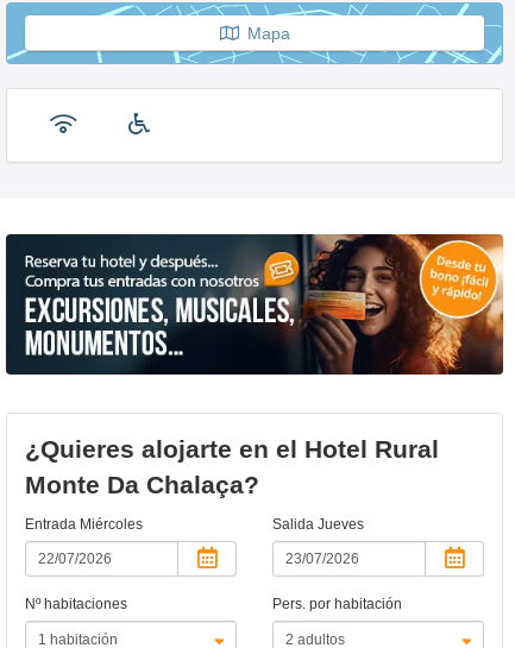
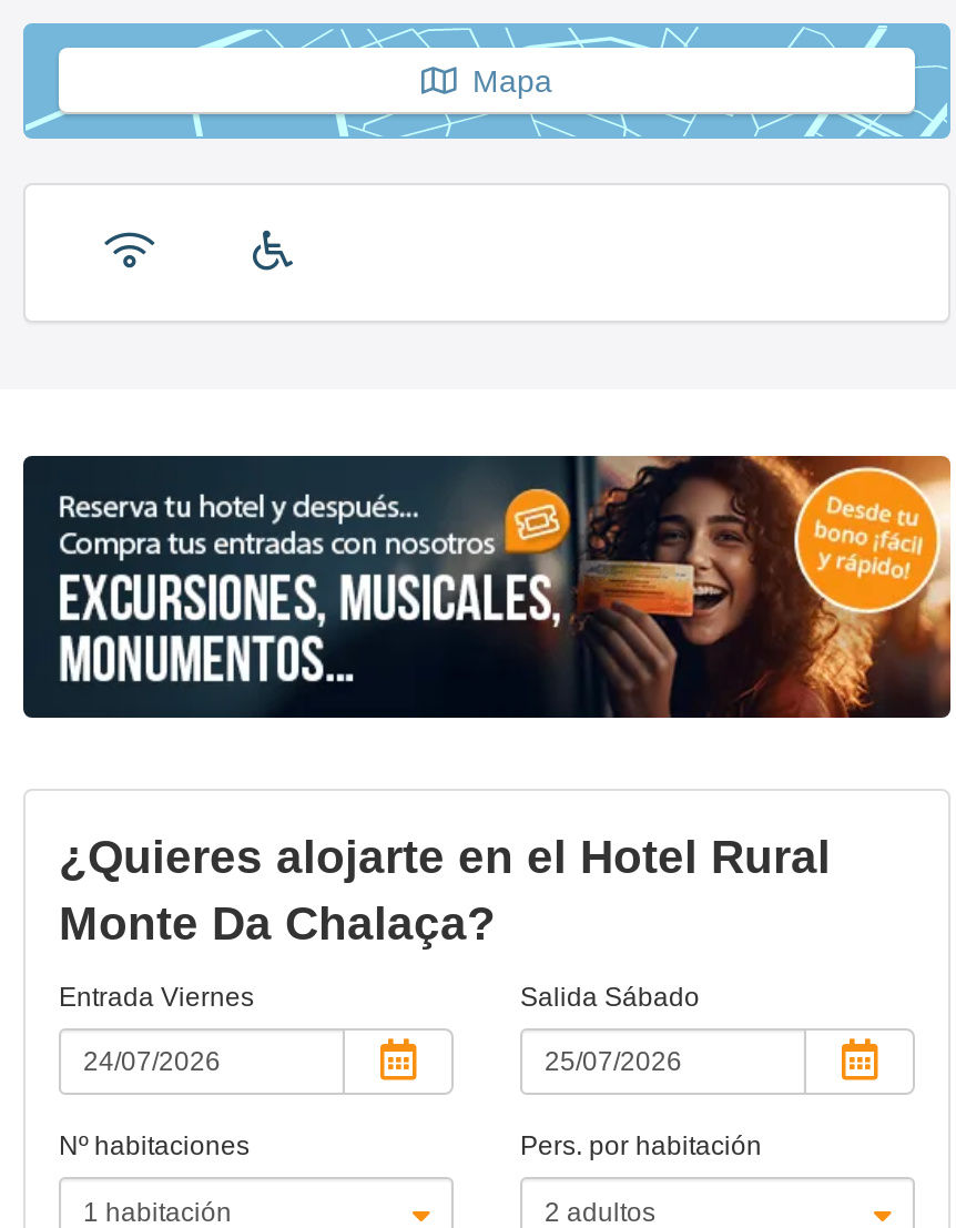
- Entrada Miércoles
+ Entrada Viernes

- Salida Jueves
+ Salida Sábado
